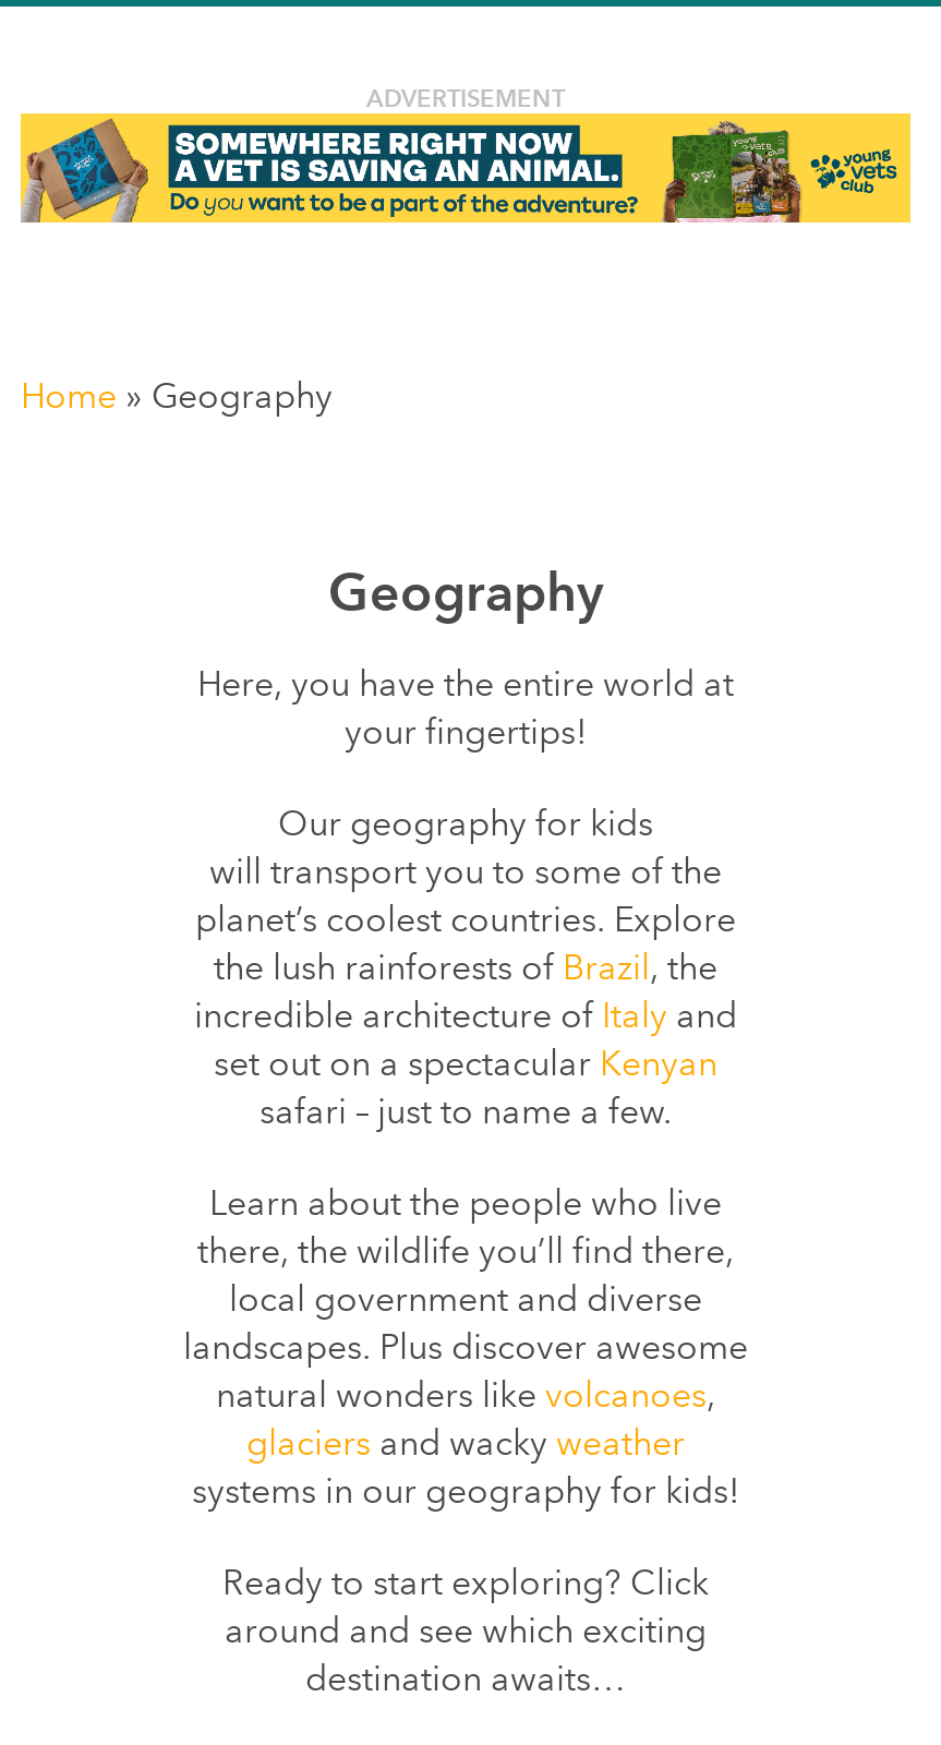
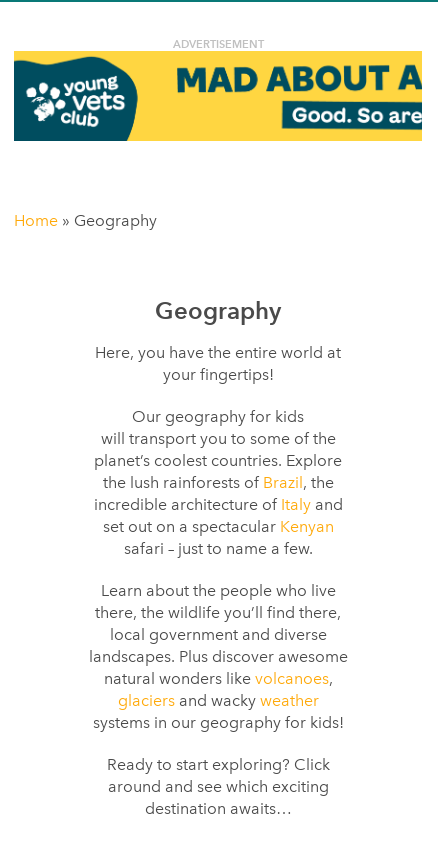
- [image]
+ [image]
